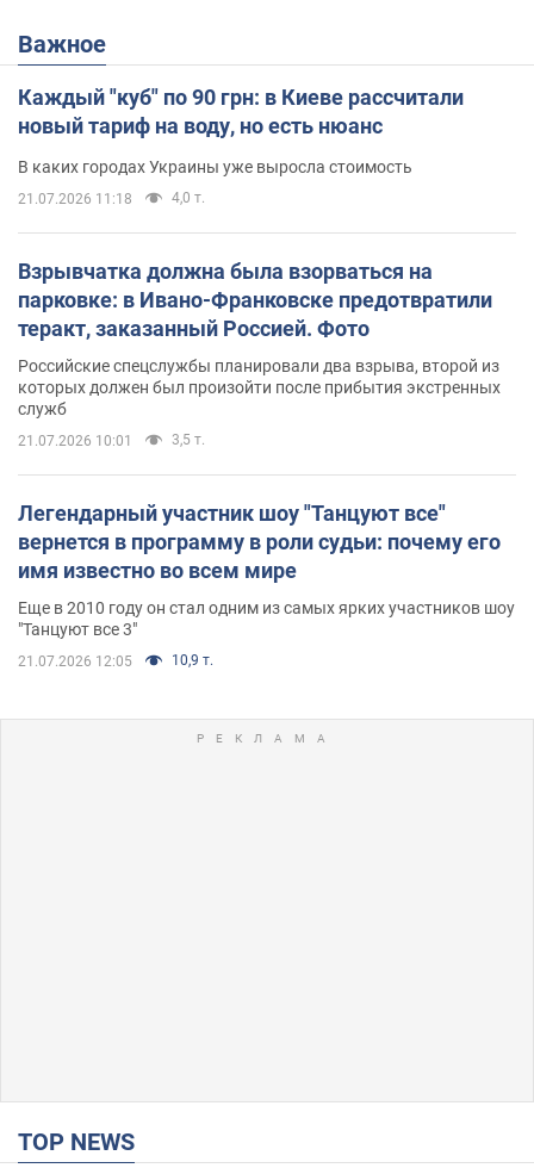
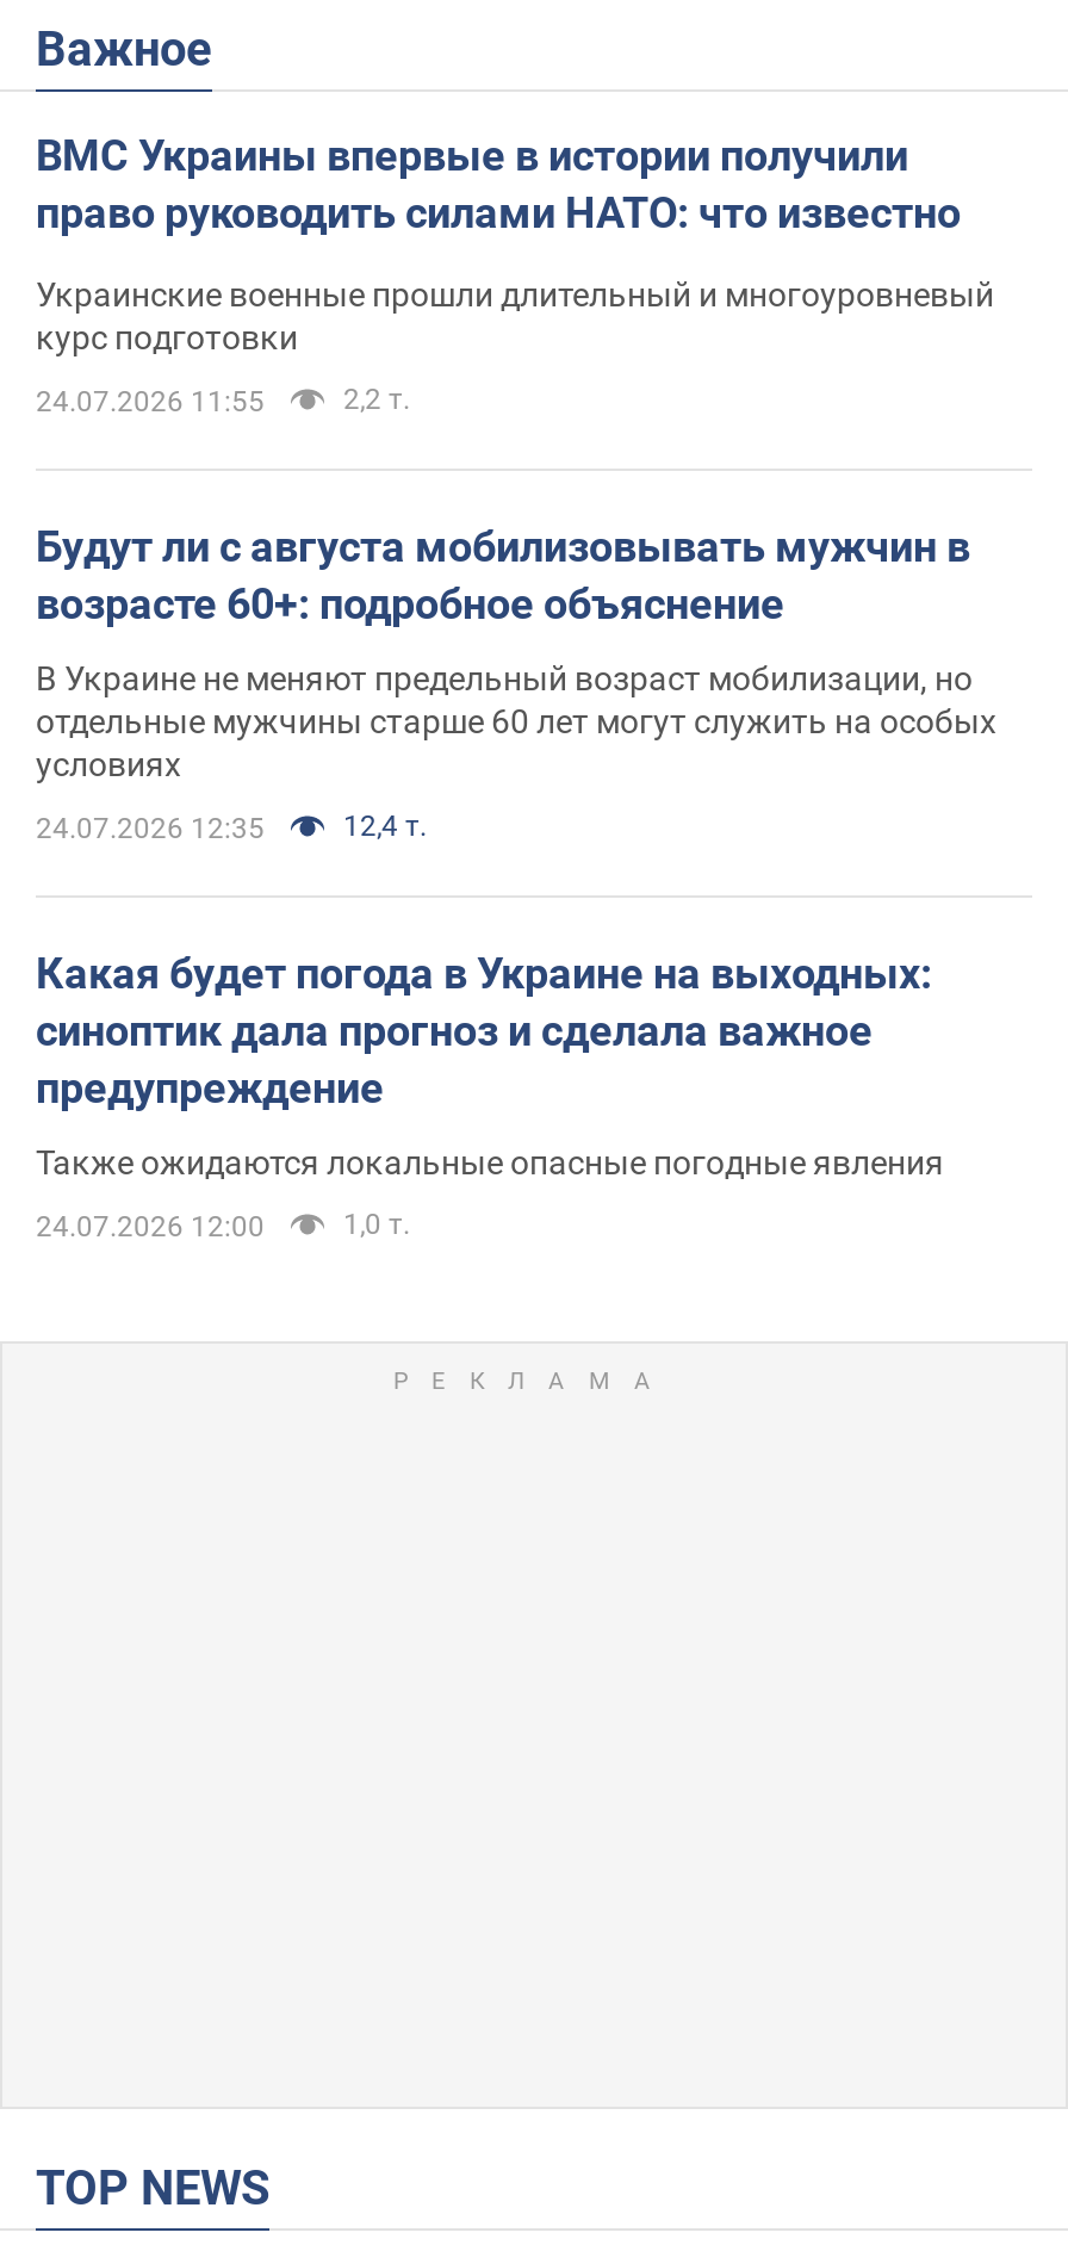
- Каждый "куб" по 90 грн: в Киеве рассчитали
- новый тариф на воду, но есть нюанс
+ ВМС Украины впервые в истории получили
+ право руководить силами НАТО: что известно

- В каких городах Украины уже выросла стоимость
+ Украинские военные прошли длительный и многоуровневый
+ курс подготовки

- 21.07.2026 11:18
- 4,0 т.
+ 24.07.2026 11:55
+ 2,2 т.

- Взрывчатка должна была взорваться на
- парковке: в Ивано-Франковске предотвратили
- теракт, заказанный Россией. Фото
+ Будут ли с августа мобилизовывать мужчин в
+ возрасте 60+: подробное объяснение

- Российские спецслужбы планировали два взрыва, второй из
- которых должен был произойти после прибытия экстренных
- служб
+ В Украине не меняют предельный возраст мобилизации, но
+ отдельные мужчины старше 60 лет могут служить на особых
+ условиях

- 21.07.2026 10:01
- 3,5 т.
+ 24.07.2026 12:35
+ 12,4 т.

- Легендарный участник шоу "Танцуют все"
- вернется в программу в роли судьи: почему его
- имя известно во всем мире
+ Какая будет погода в Украине на выходных:
+ синоптик дала прогноз и сделала важное
+ предупреждение

- Еще в 2010 году он стал одним из самых ярких участников шоу
- "Танцуют все 3"
+ Также ожидаются локальные опасные погодные явления

- 21.07.2026 12:05
- 10,9 т.
+ 24.07.2026 12:00
+ 1,0 т.
